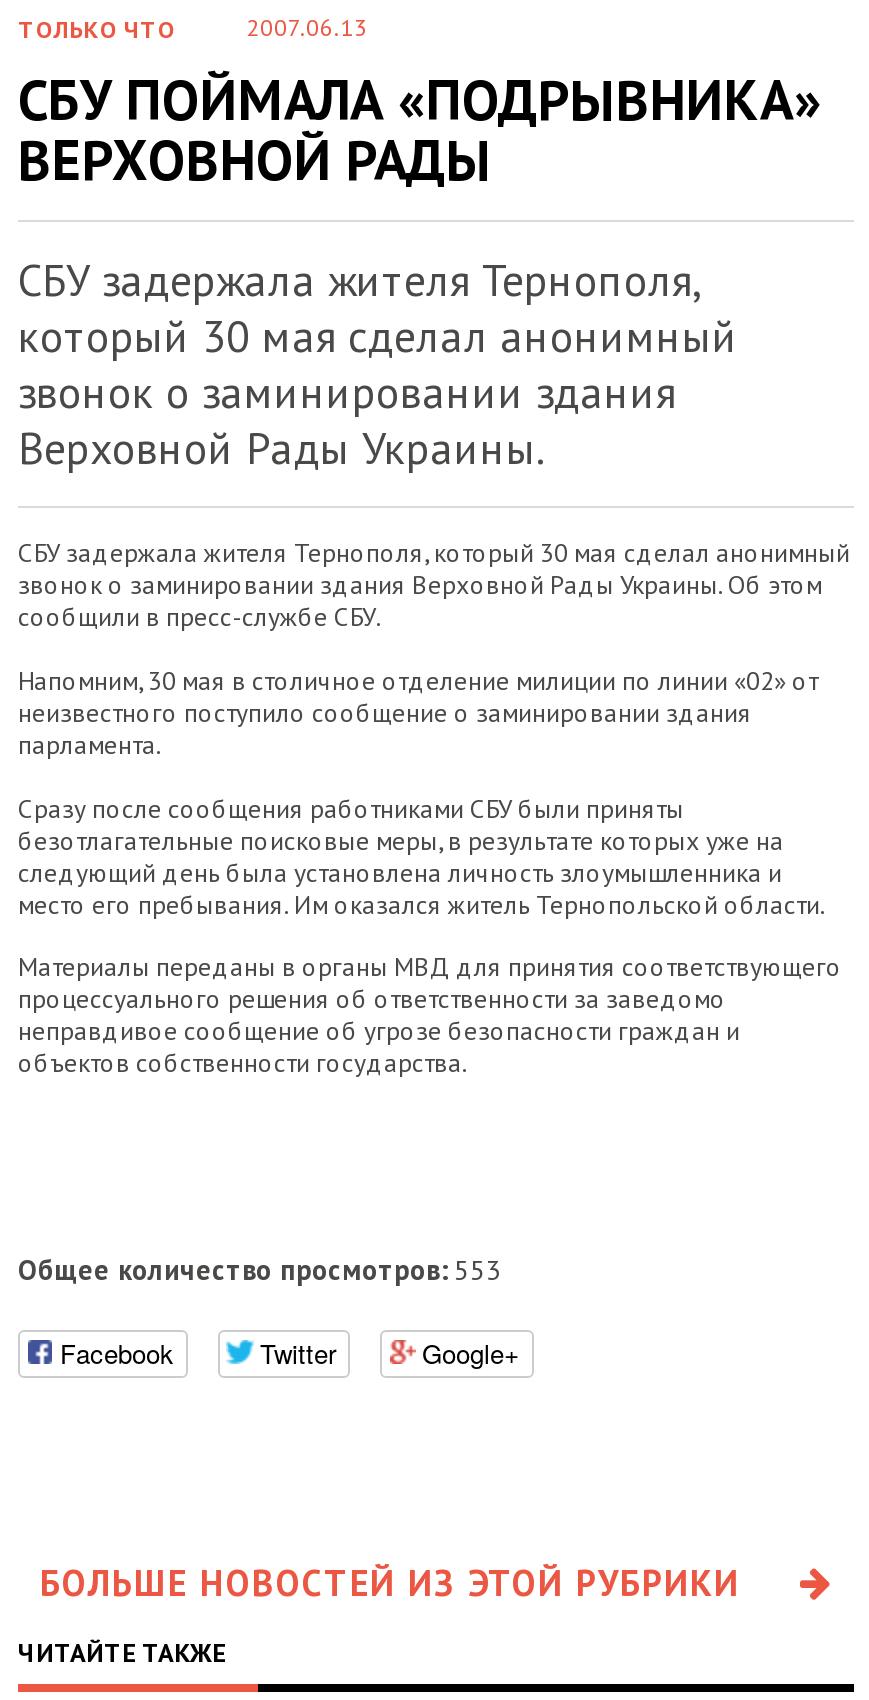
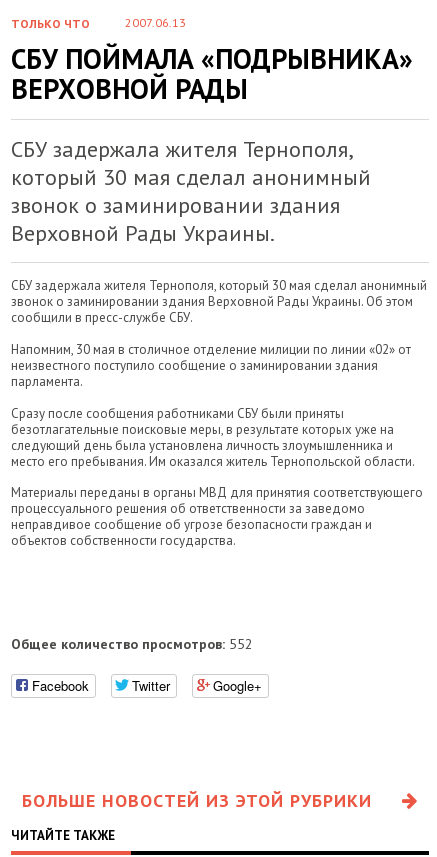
- Общее количество просмотров: 553
+ Общее количество просмотров: 552
